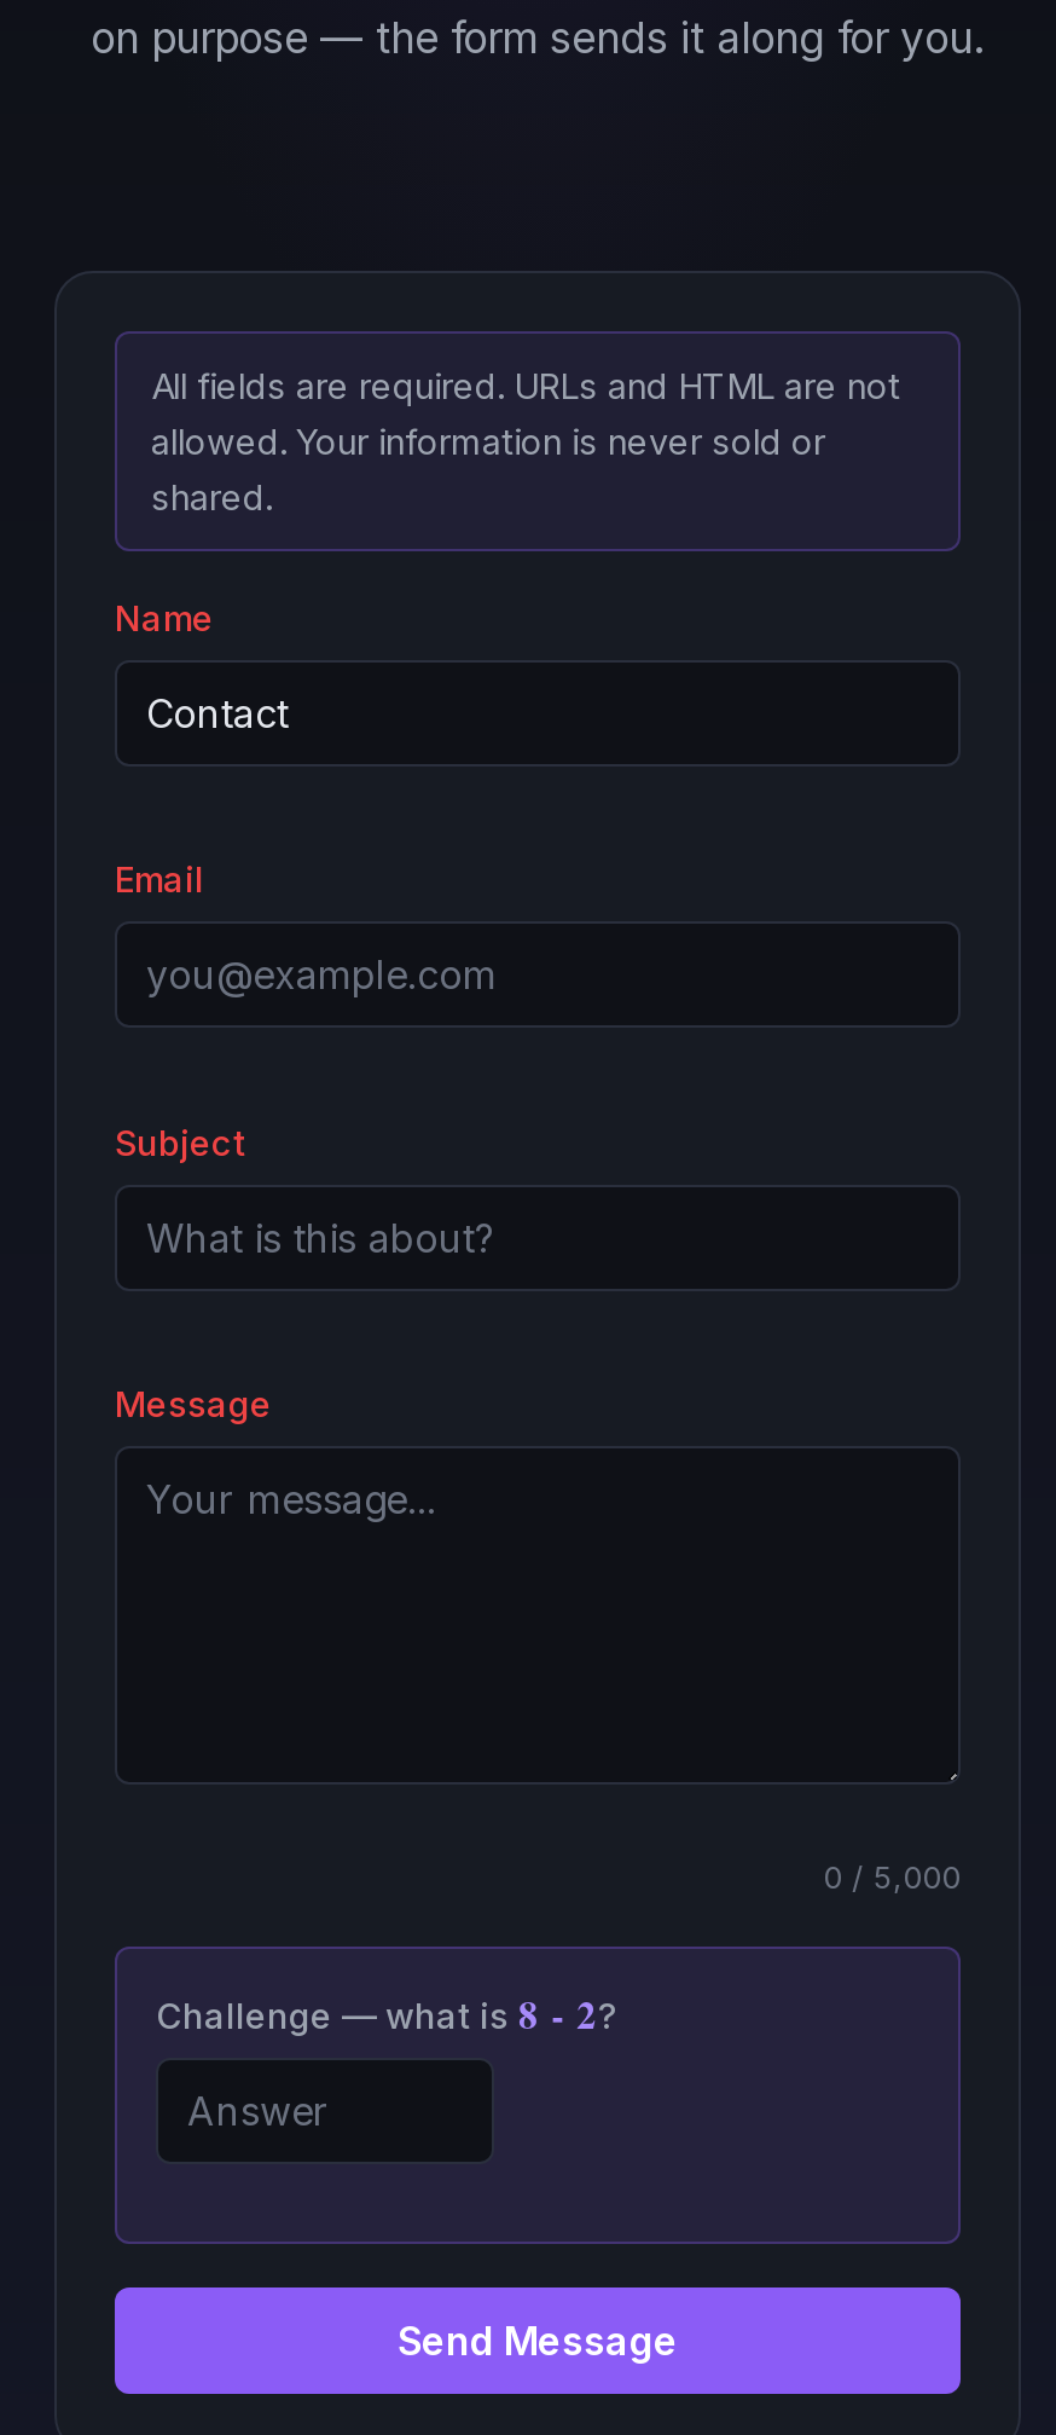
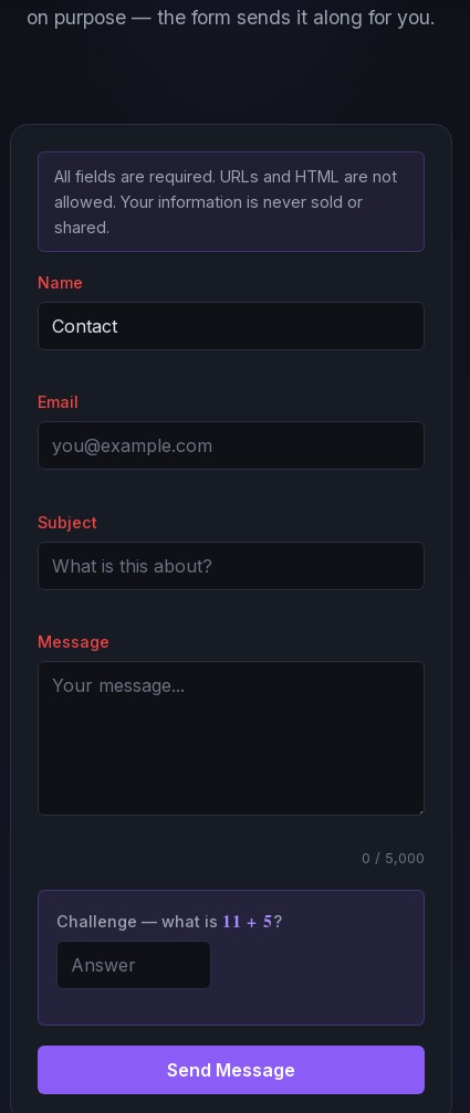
- Challenge — what is 8 - 2?
+ Challenge — what is 11 + 5?
